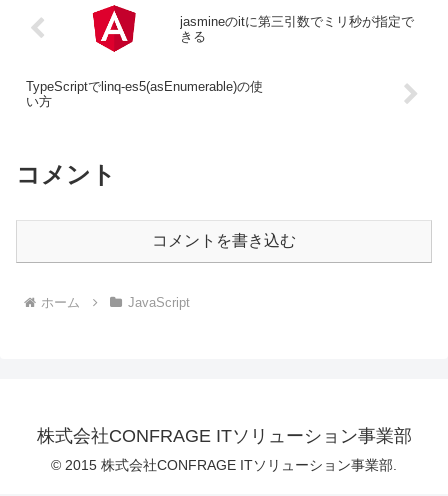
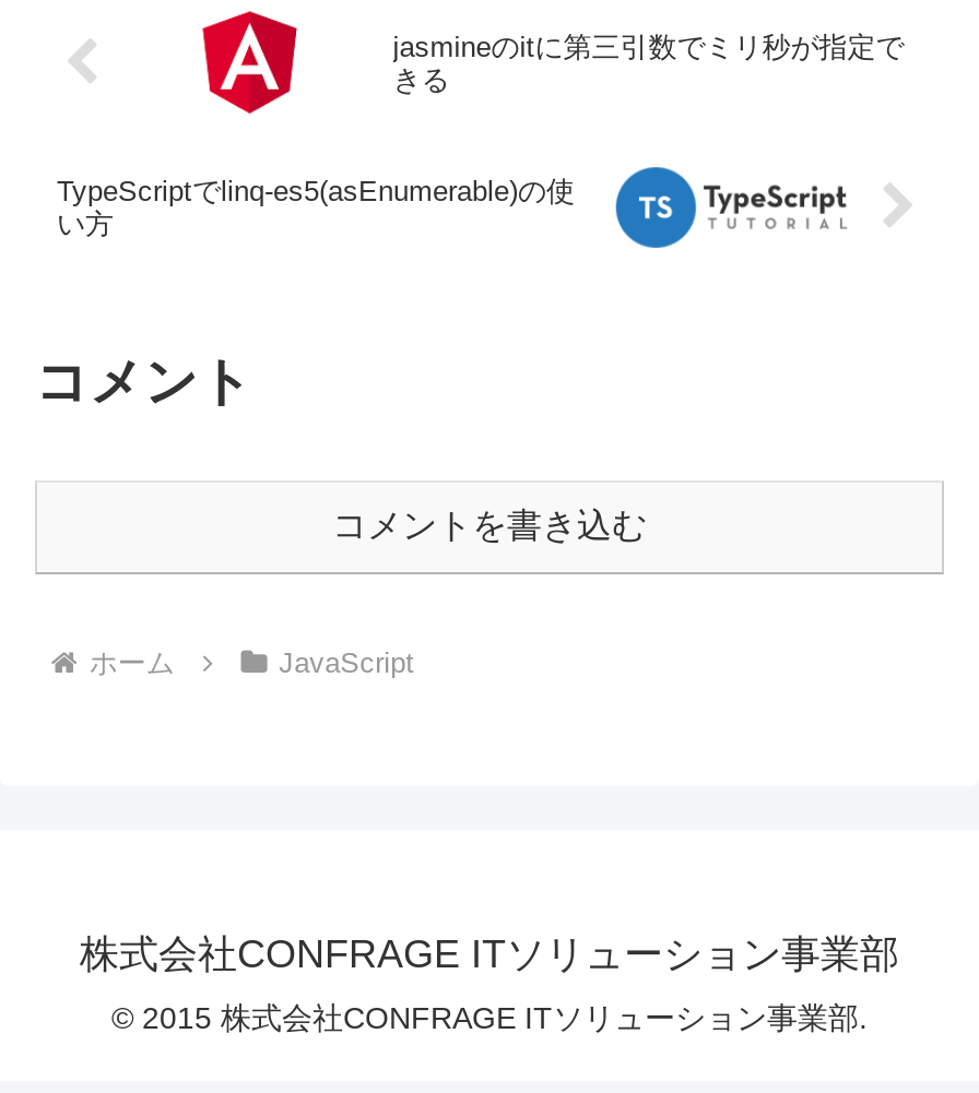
+ [image]
